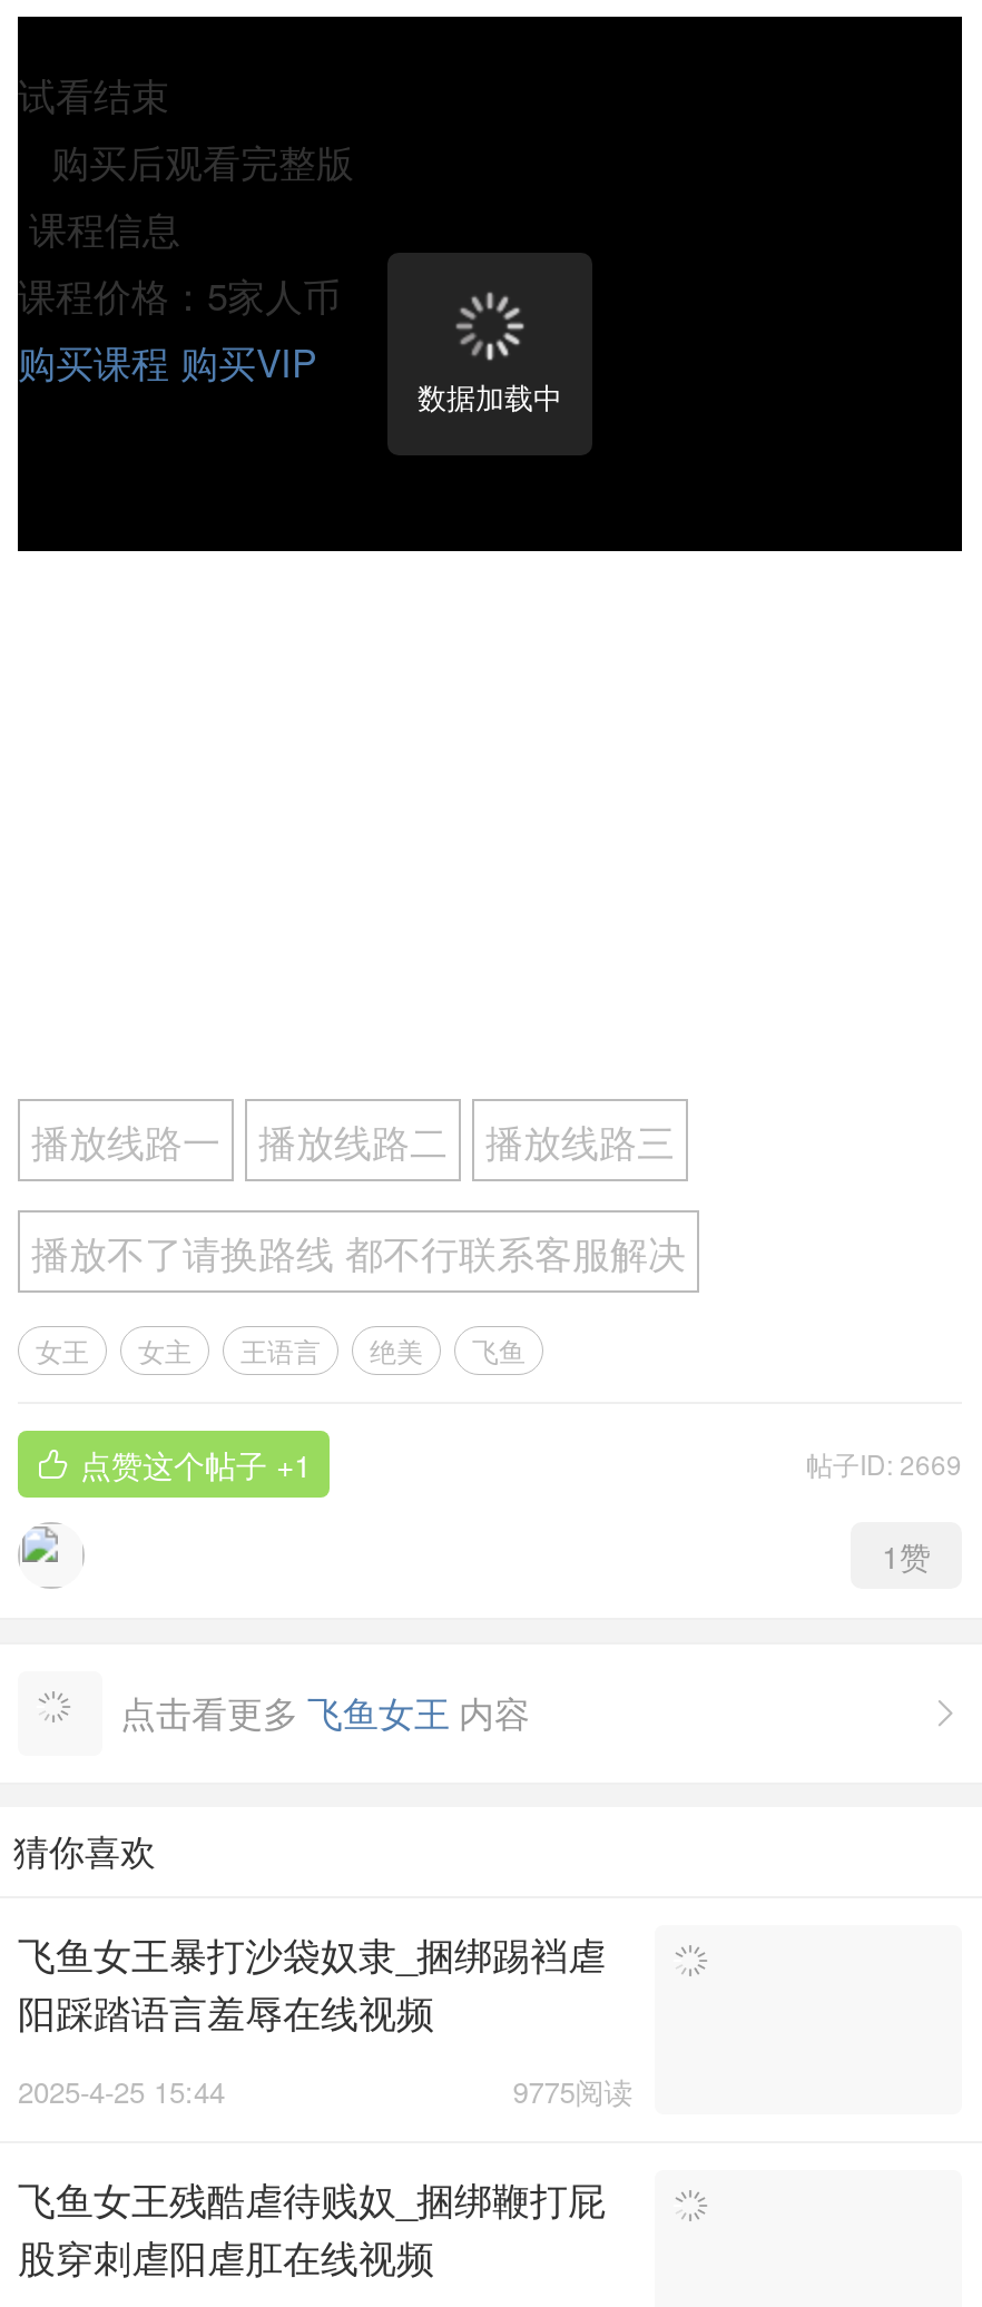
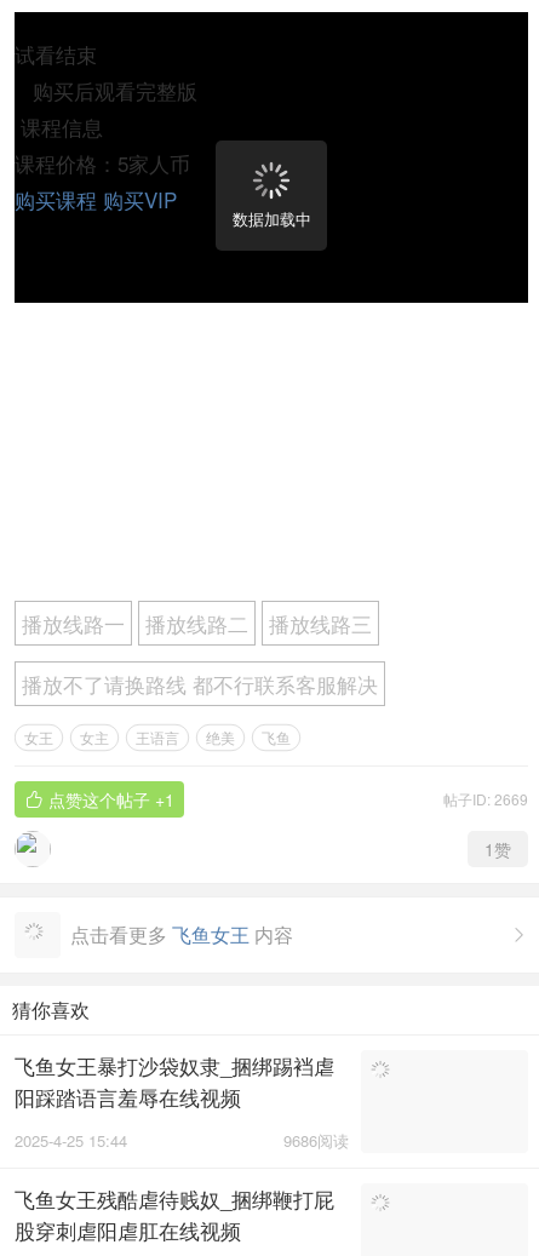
- 9775阅读
+ 9686阅读
